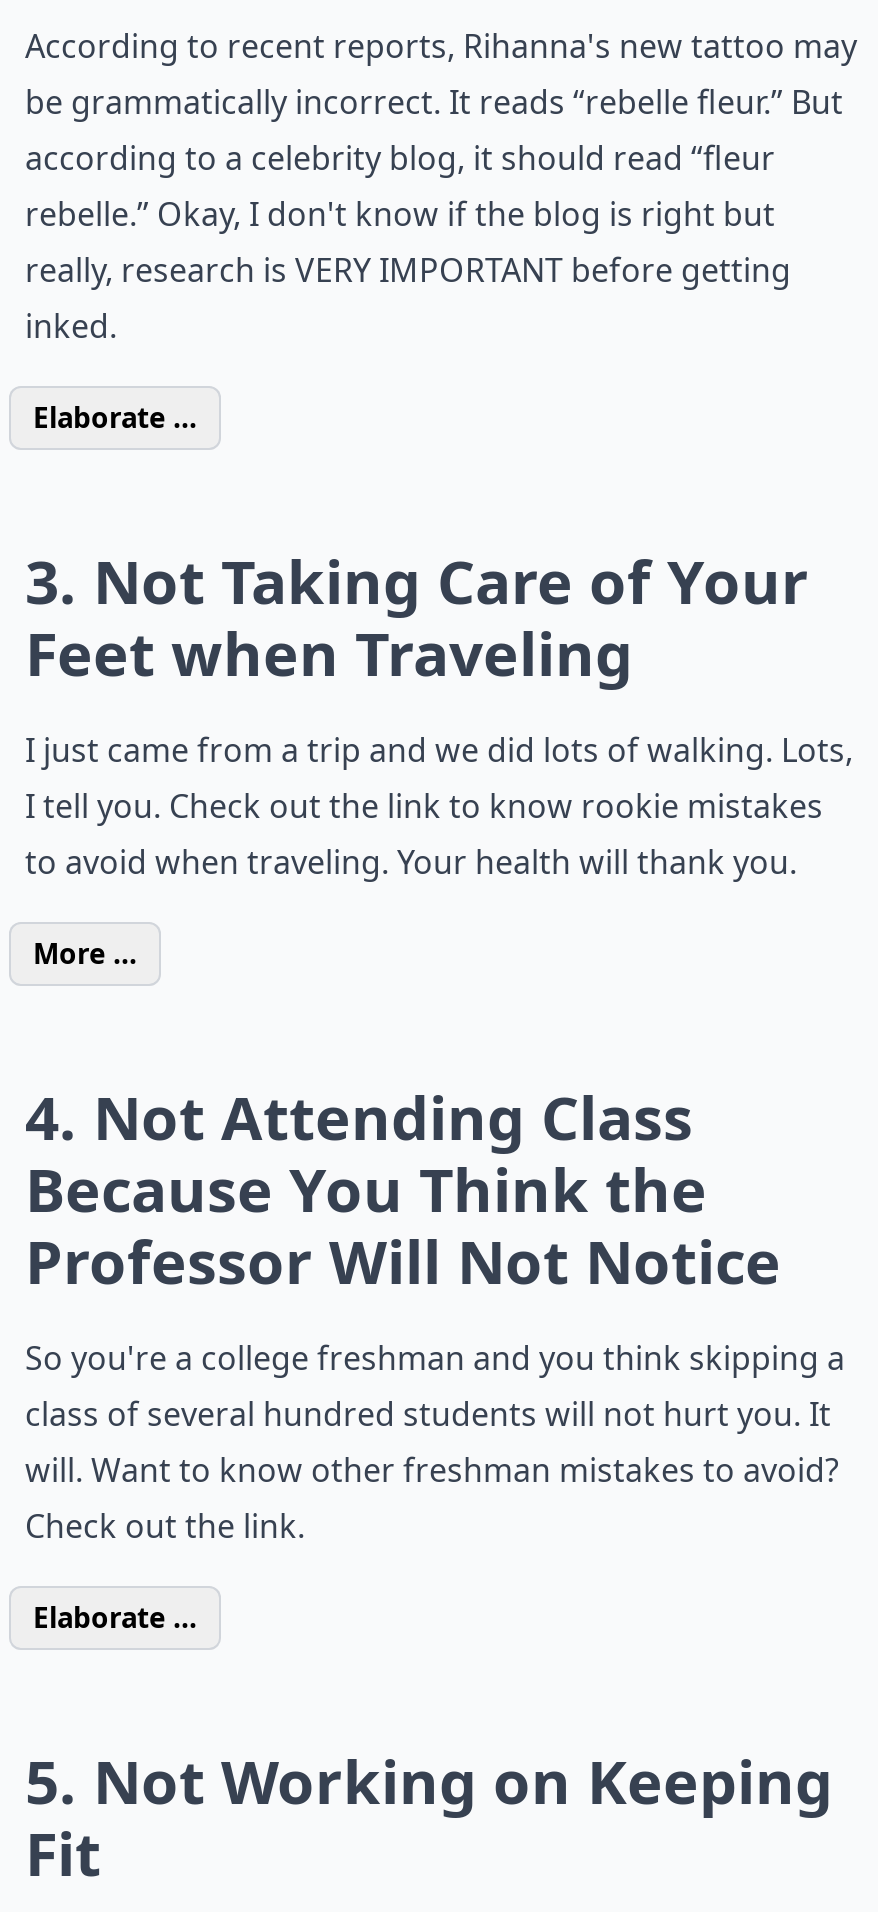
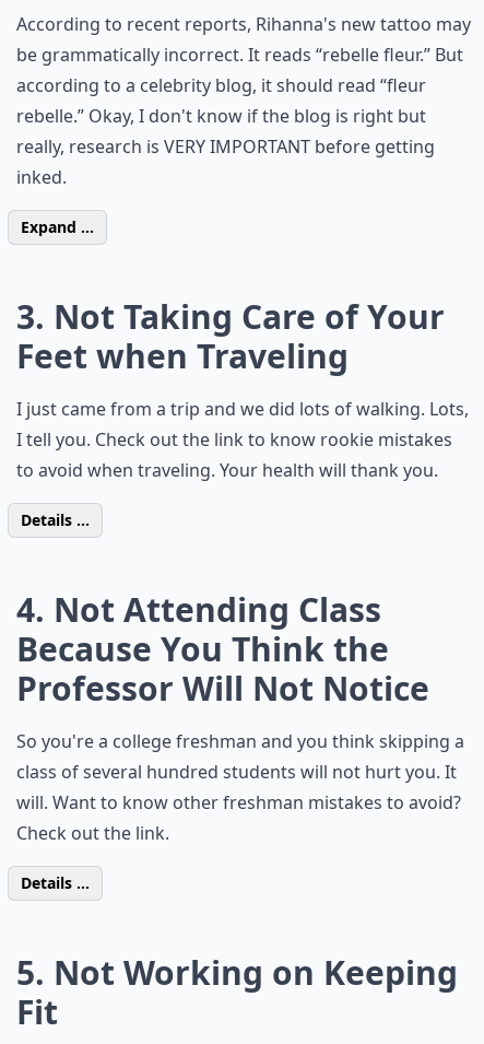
- Elaborate ...
+ Expand ...

- More ...
+ Details ...

- Elaborate ...
+ Details ...
